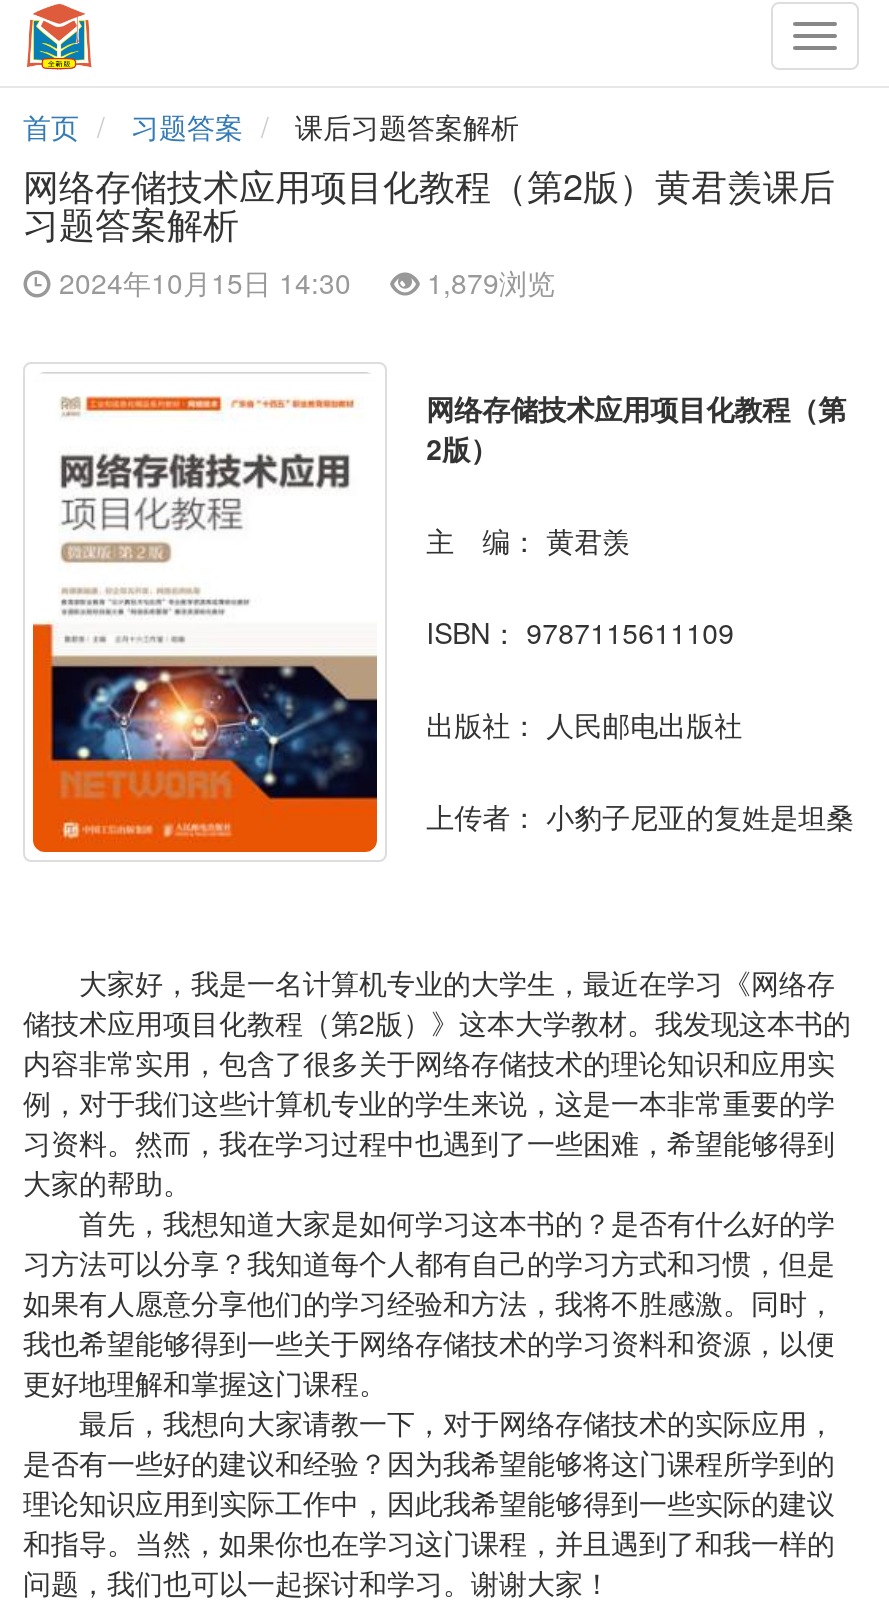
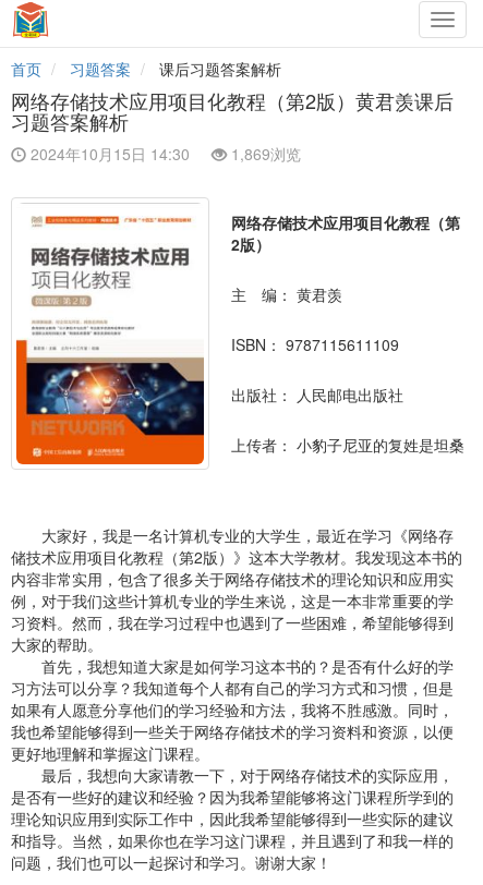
- 2024年10月15日 14:30 1,879浏览
+ 2024年10月15日 14:30 1,869浏览
